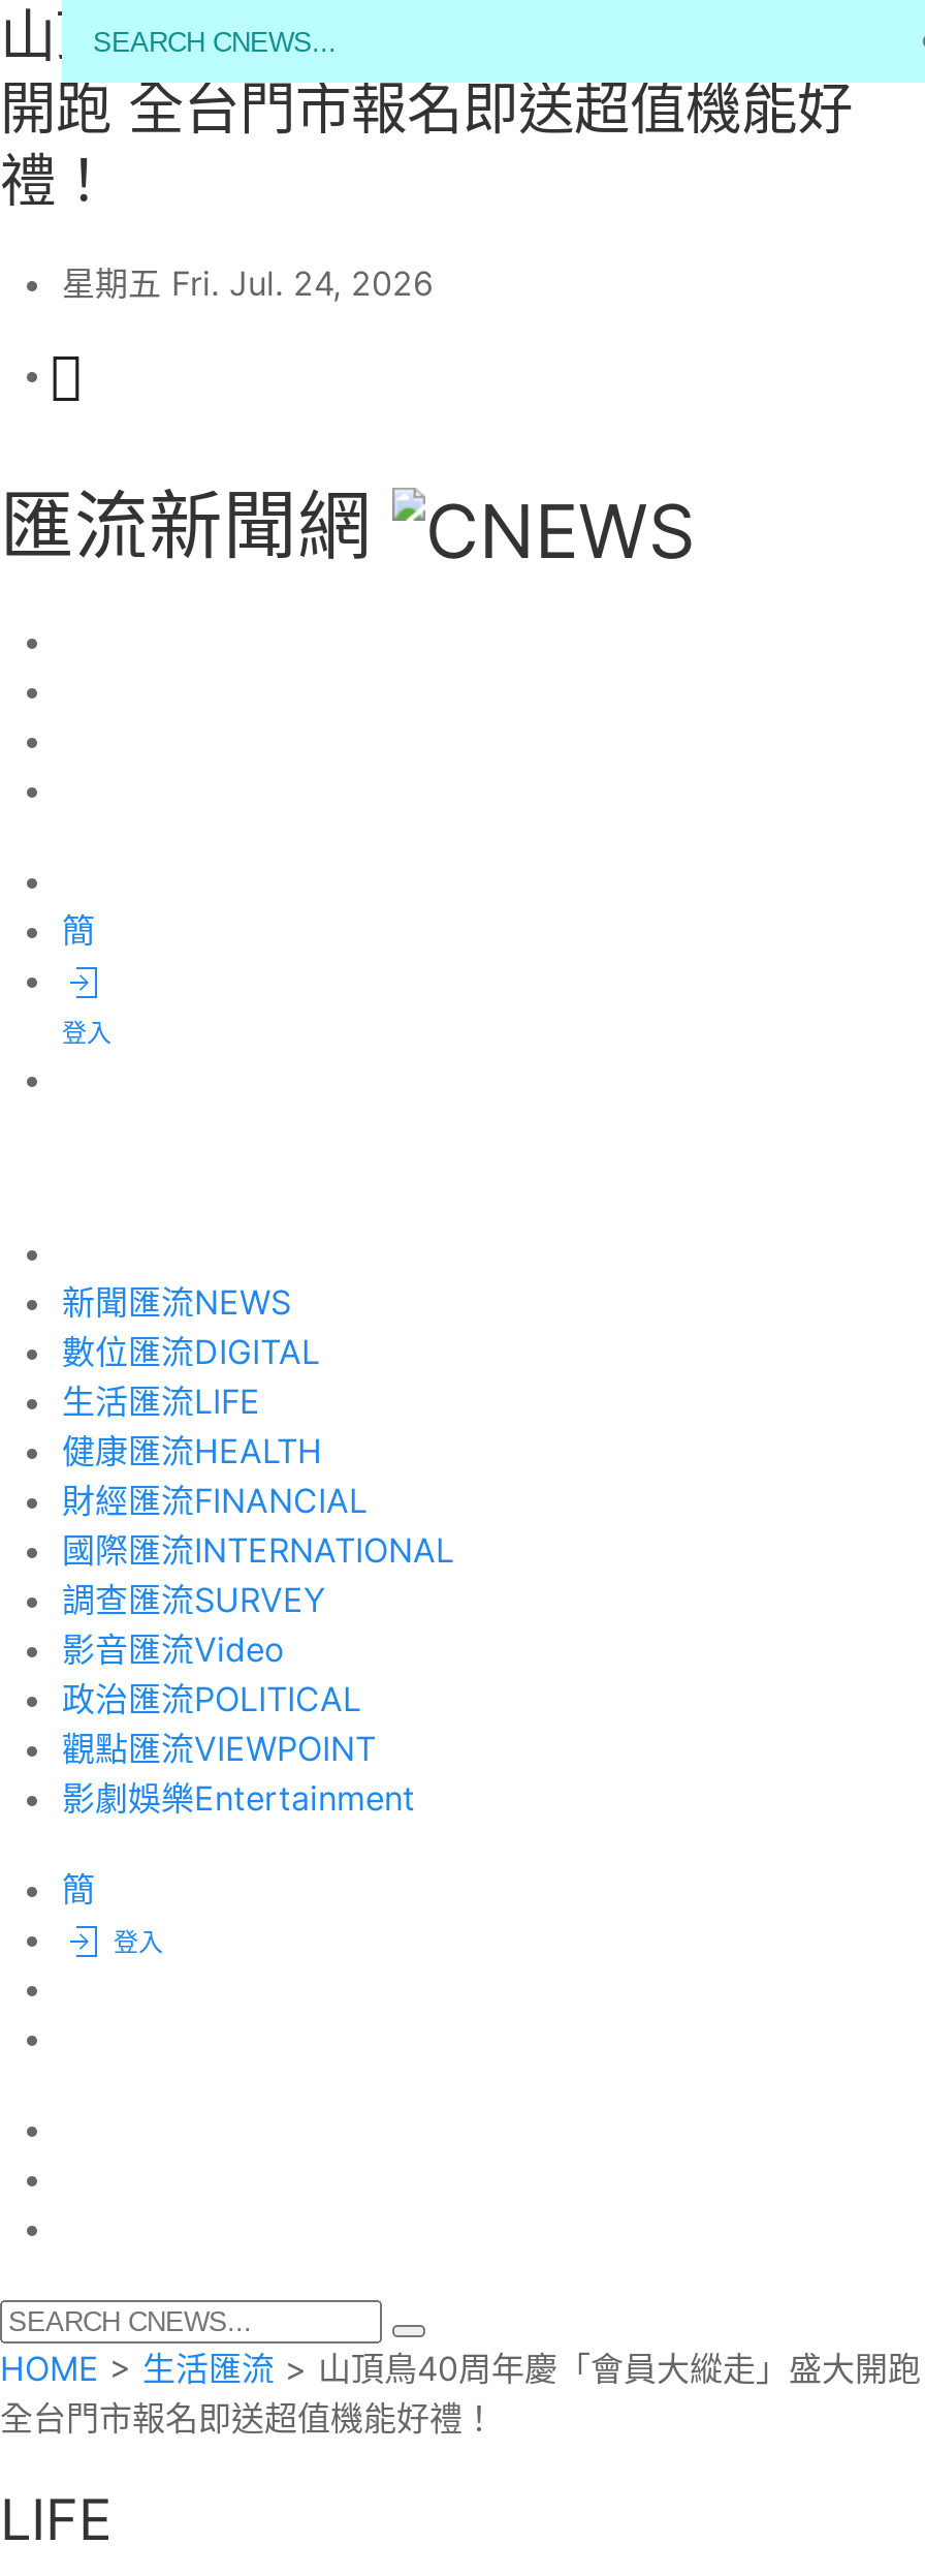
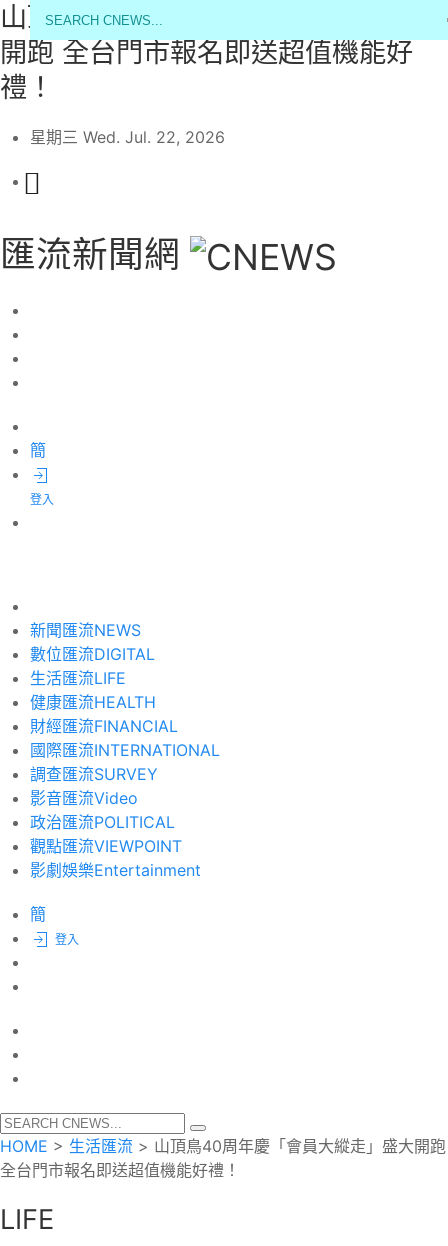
- 星期五 Fri. Jul. 24, 2026
+ 星期三 Wed. Jul. 22, 2026
